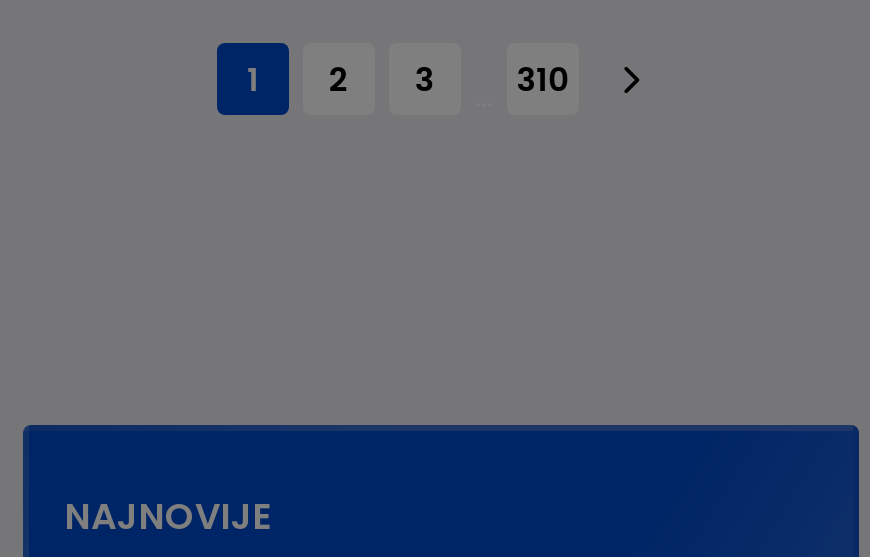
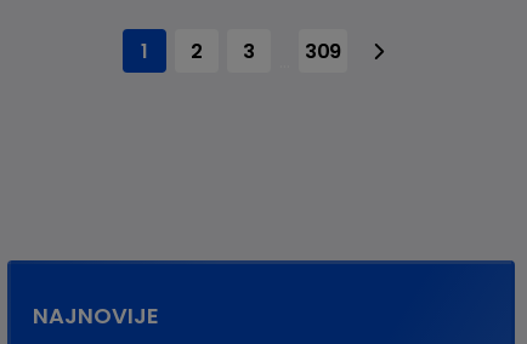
- 1 2 3 ... 310
+ 1 2 3 ... 309
